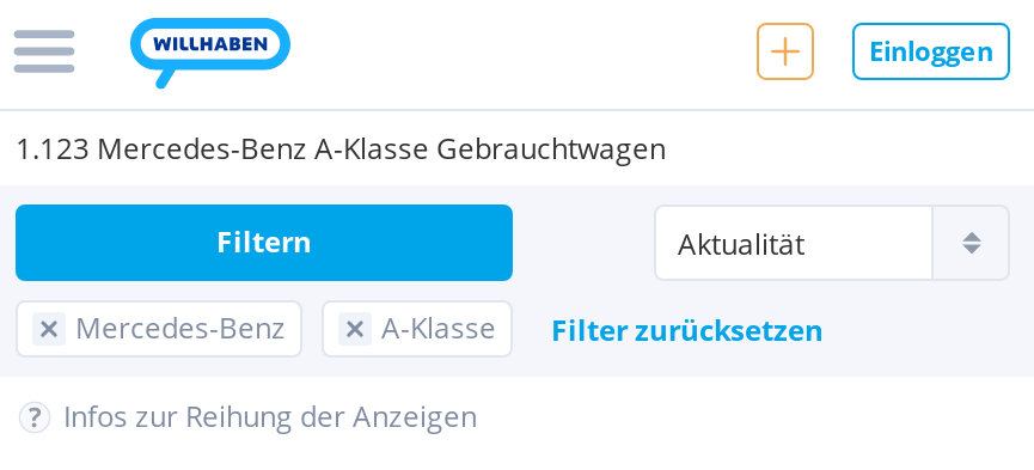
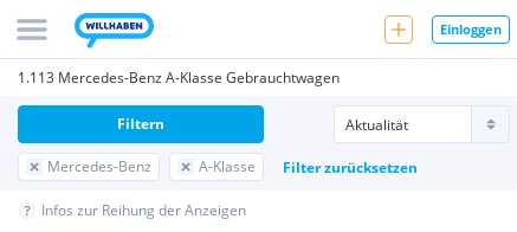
- 1.123 Mercedes-Benz A-Klasse Gebrauchtwagen
+ 1.113 Mercedes-Benz A-Klasse Gebrauchtwagen
